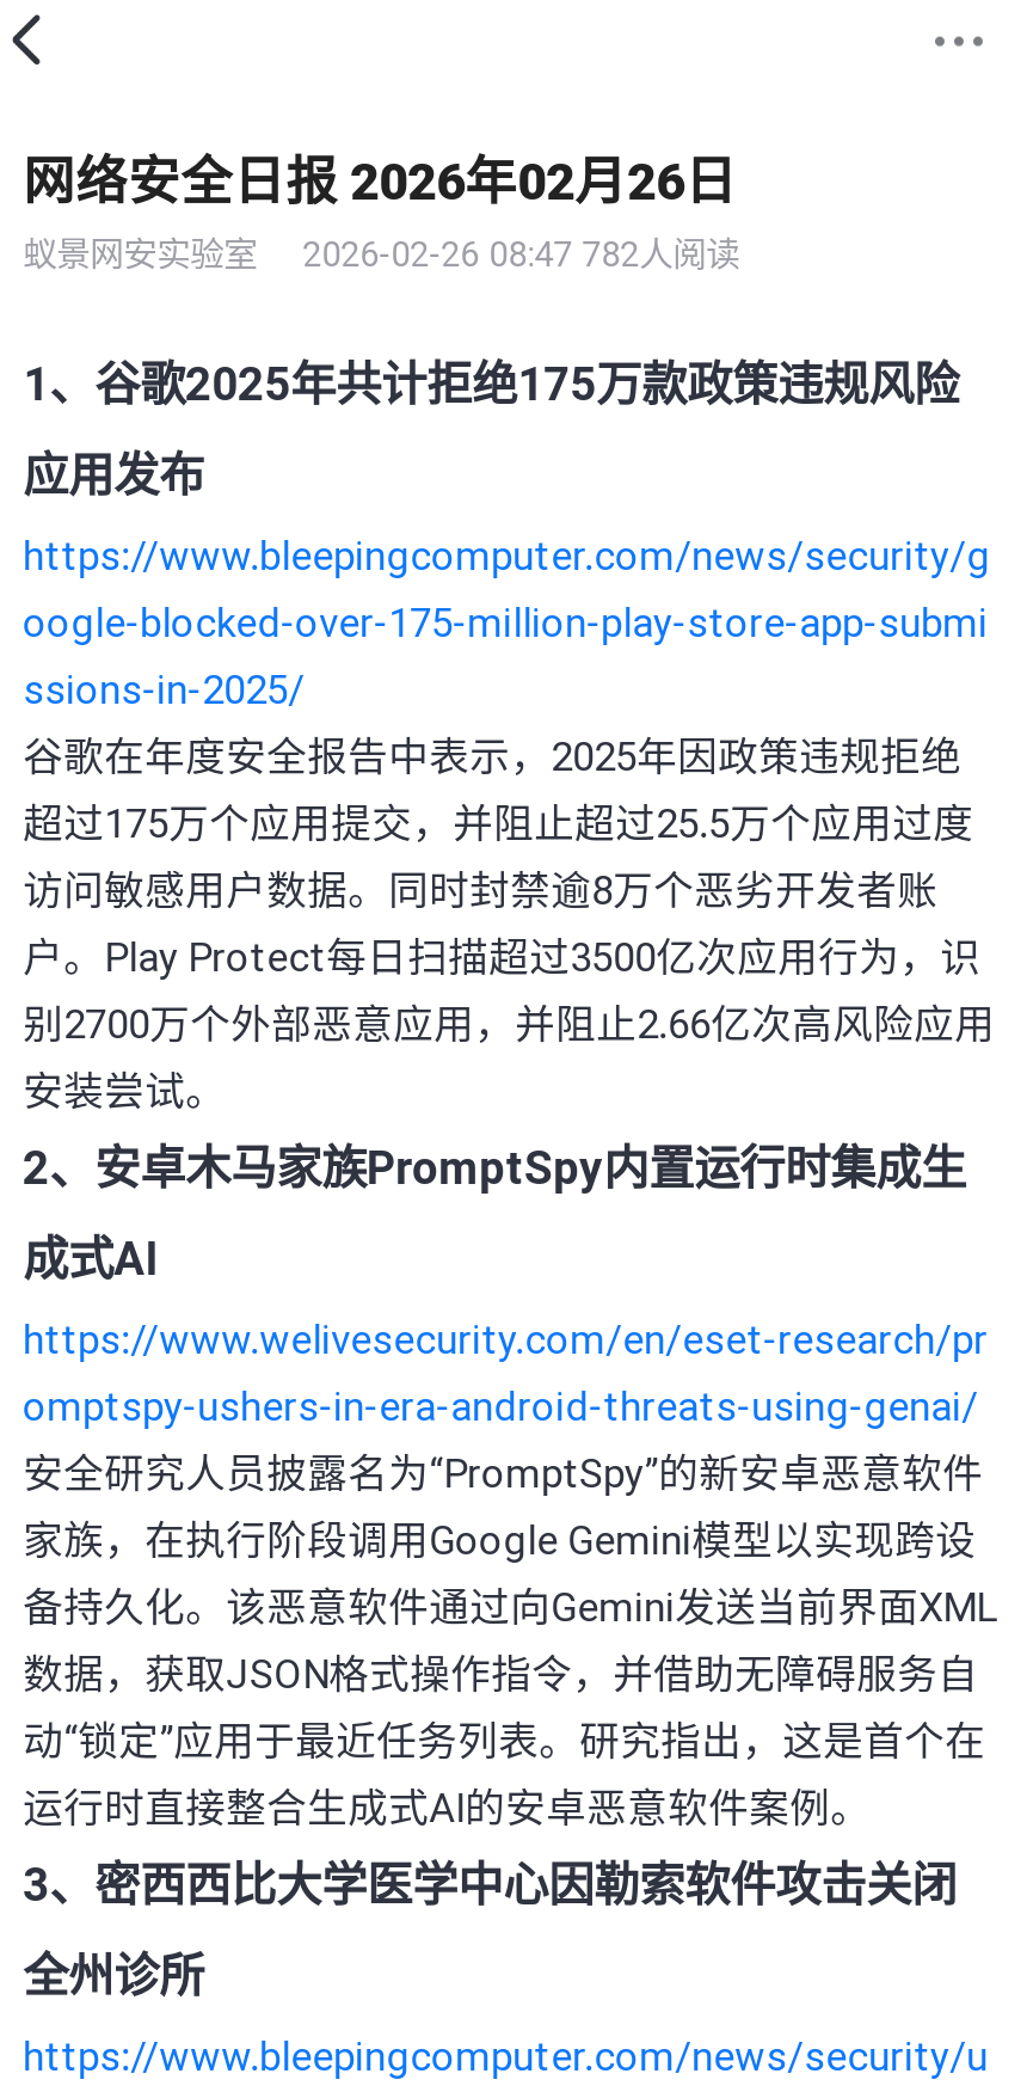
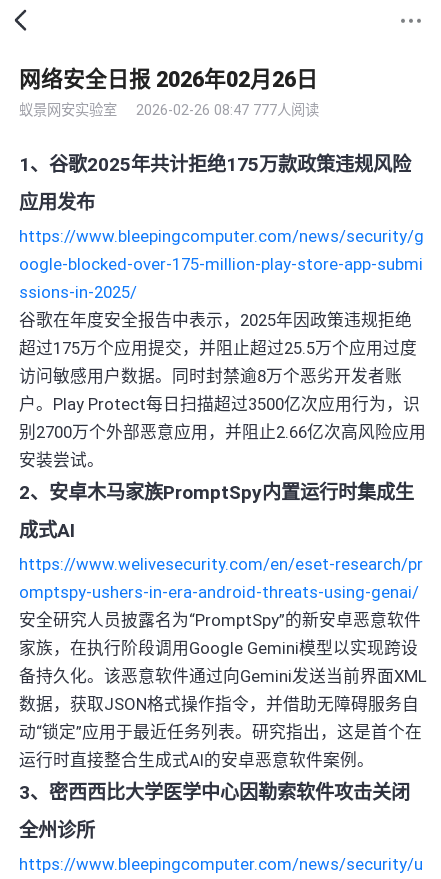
- 蚁景网安实验室 2026-02-26 08:47 782人阅读
+ 蚁景网安实验室 2026-02-26 08:47 777人阅读
